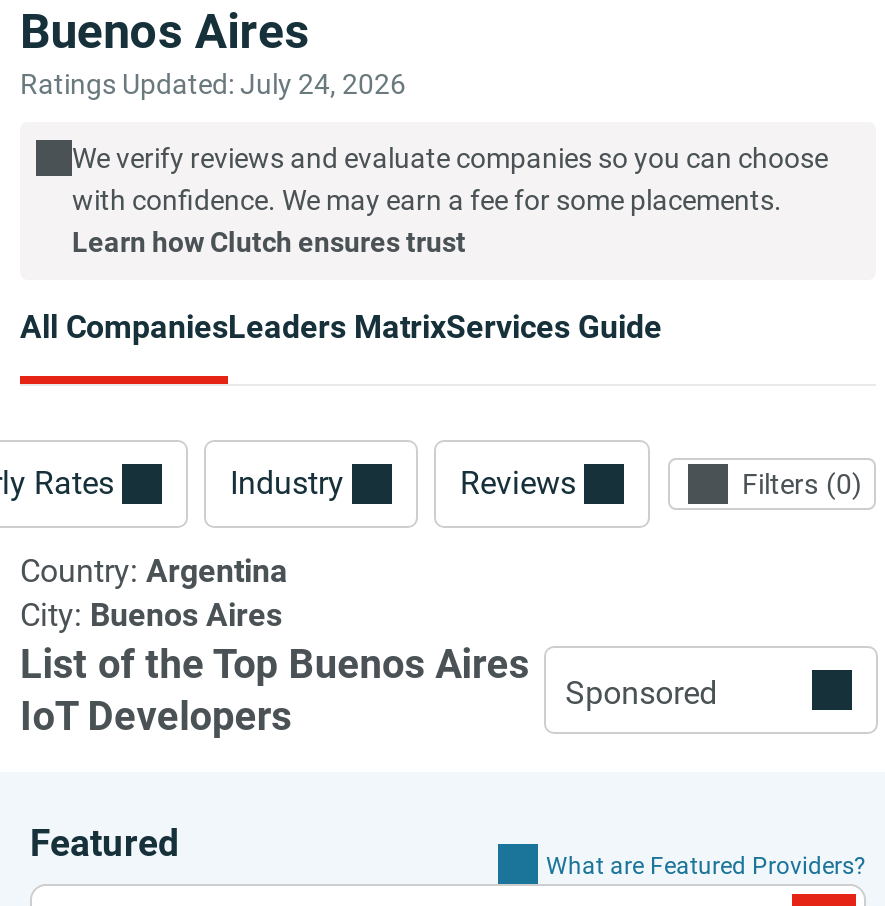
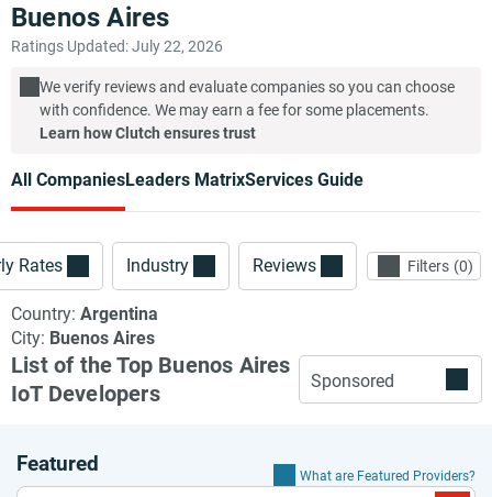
- Ratings Updated: July 24, 2026
+ Ratings Updated: July 22, 2026
